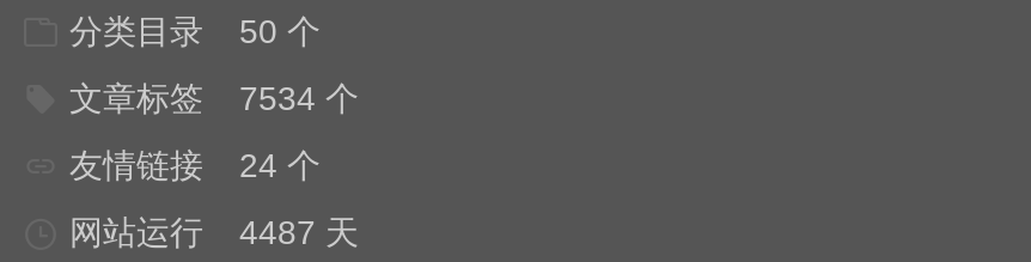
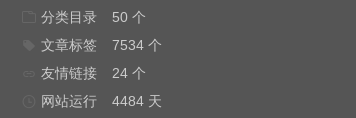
- 网站运行 4487 天
+ 网站运行 4484 天
